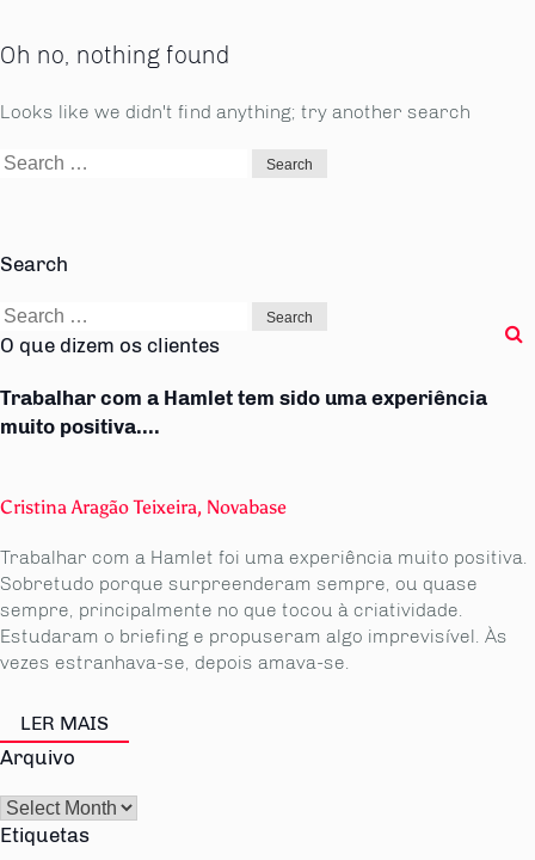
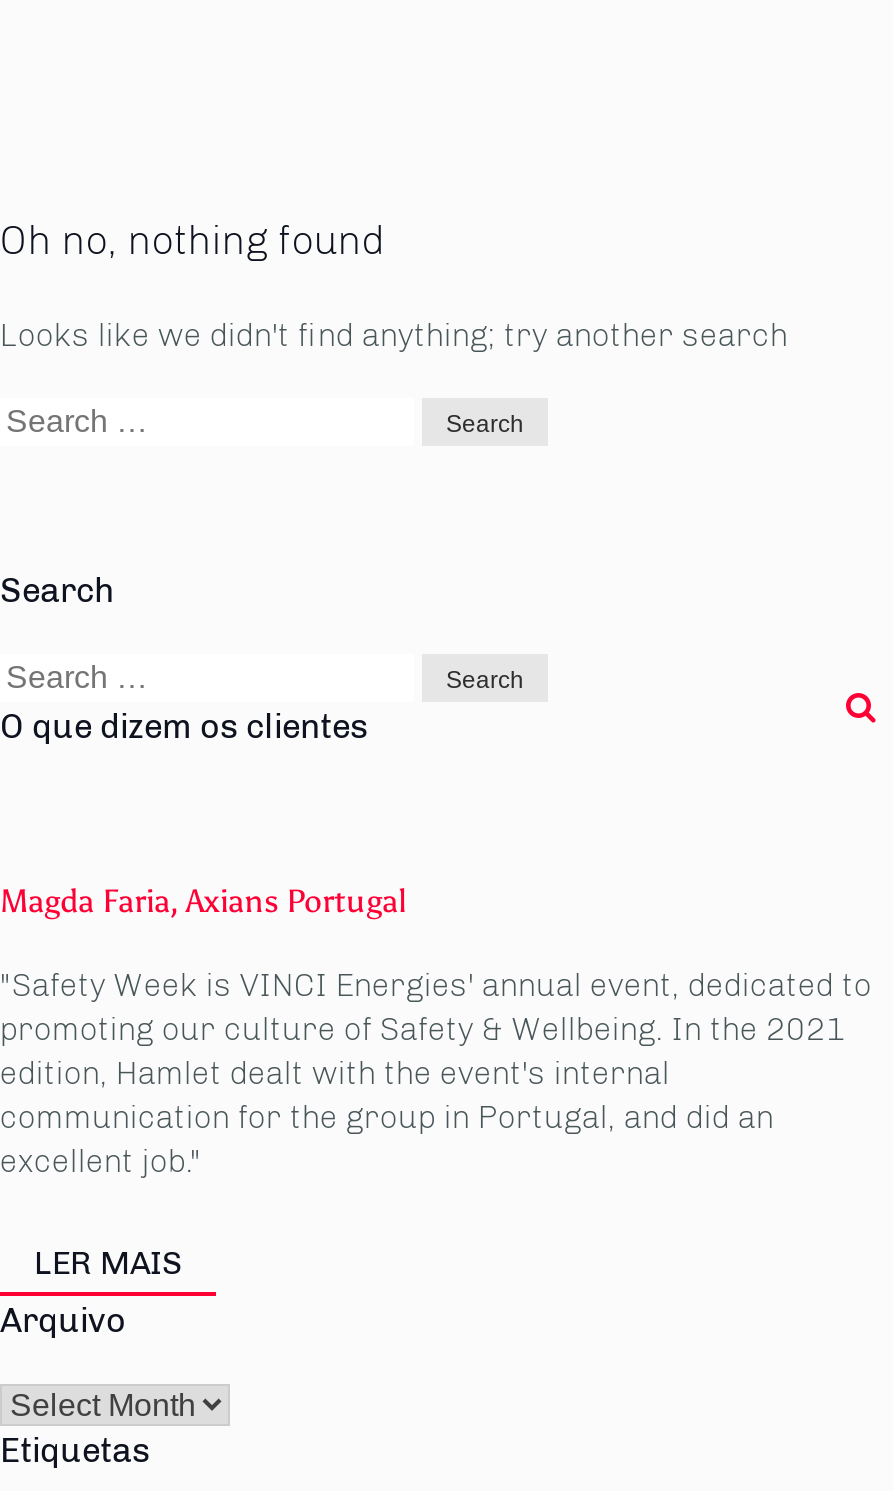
- Trabalhar com a Hamlet tem sido uma experiência
- muito positiva....
- Cristina Aragão Teixeira, Novabase
- Trabalhar com a Hamlet foi uma experiência muito positiva.
- Sobretudo porque surpreenderam sempre, ou quase
- sempre, principalmente no que tocou à criatividade.
- Estudaram o briefing e propuseram algo imprevisível. Às
- vezes estranhava-se, depois amava-se.
+ Magda Faria, Axians Portugal
+ "Safety Week is VINCI Energies' annual event, dedicated to
+ promoting our culture of Safety & Wellbeing. In the 2021
+ edition, Hamlet dealt with the event's internal
+ communication for the group in Portugal, and did an
+ excellent job."
